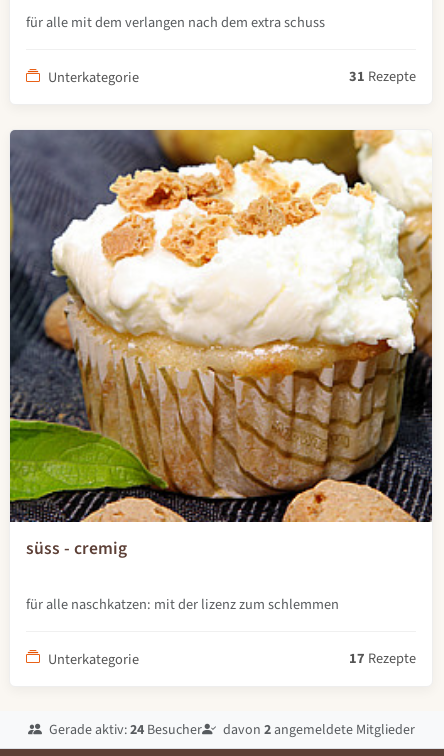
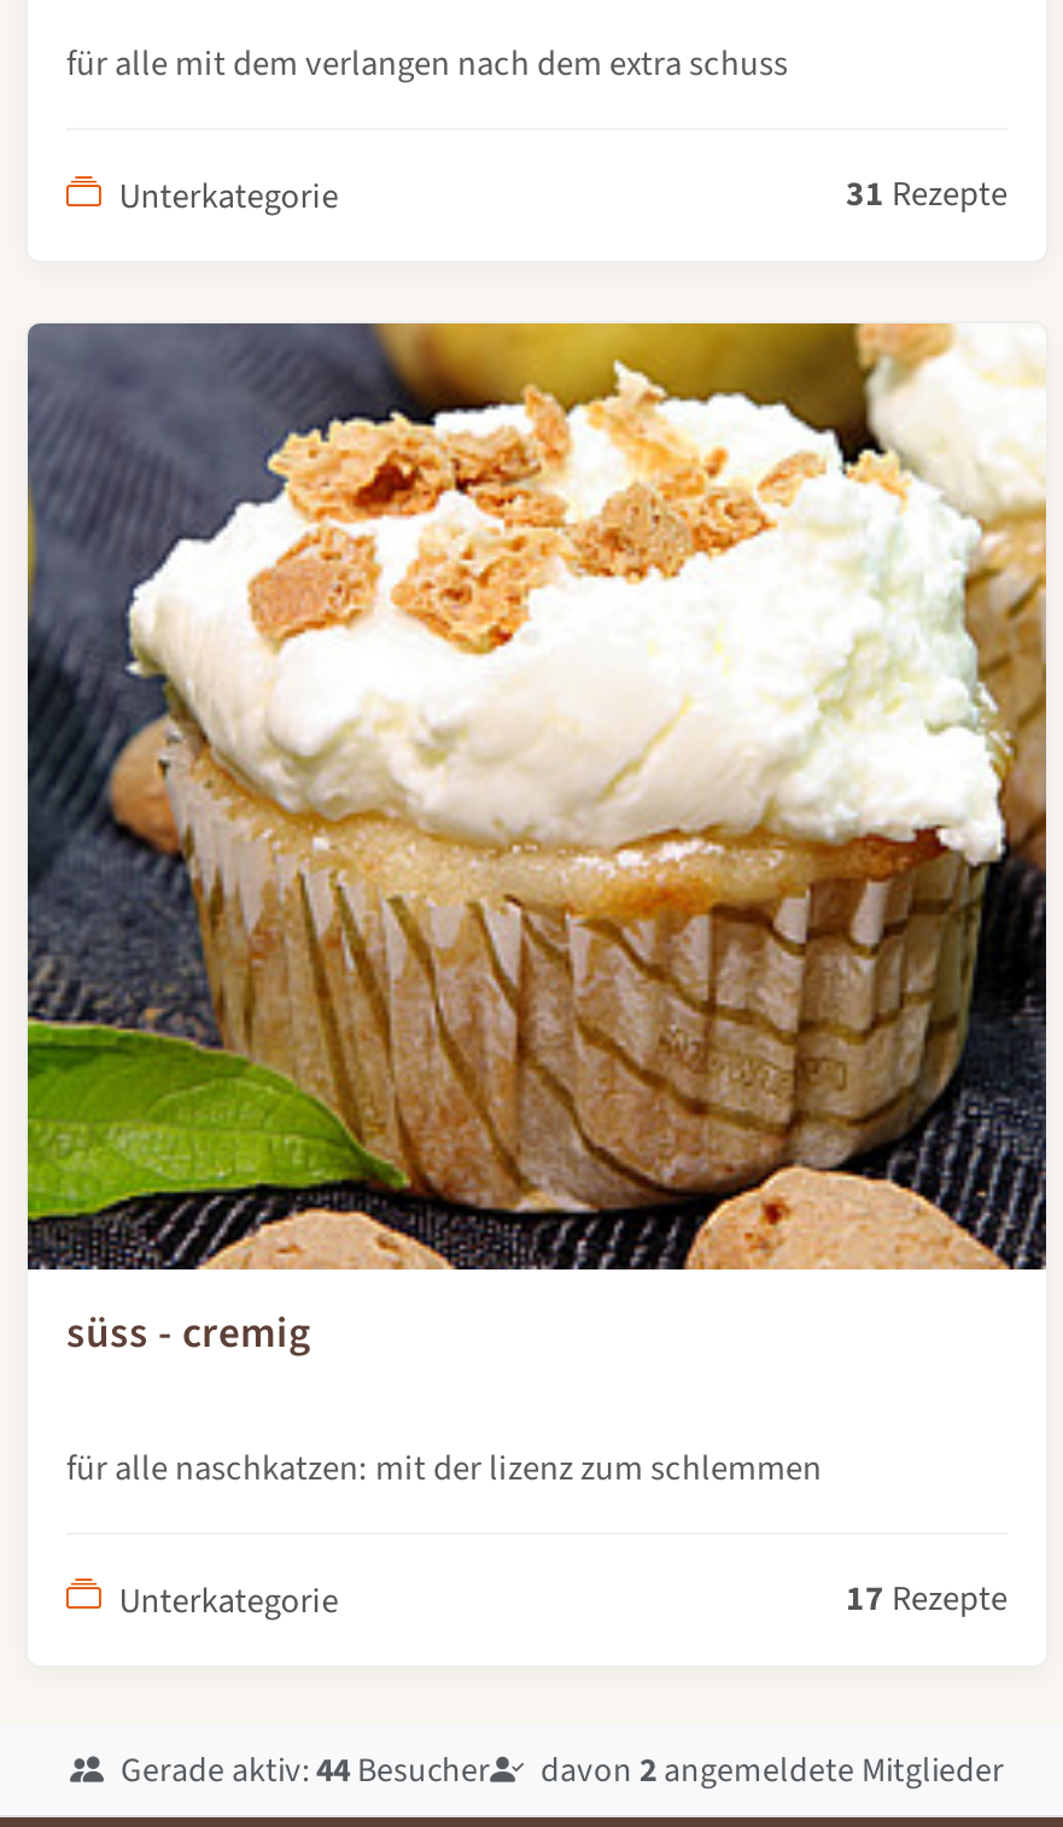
- Gerade aktiv: 24 Besucher
+ Gerade aktiv: 44 Besucher
